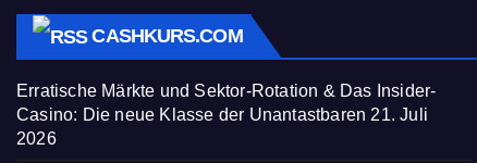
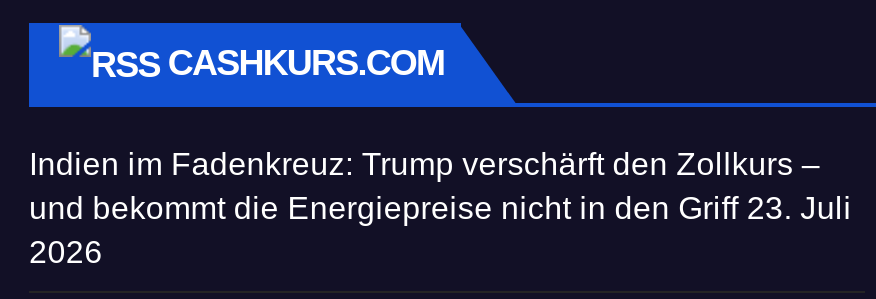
- Erratische Märkte und Sektor-Rotation & Das Insider-
- Casino: Die neue Klasse der Unantastbaren 21. Juli
+ Indien im Fadenkreuz: Trump verschärft den Zollkurs –
+ und bekommt die Energiepreise nicht in den Griff 23. Juli
